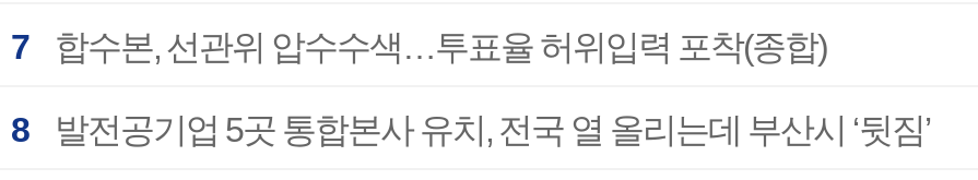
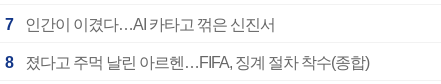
- 합수본, 선관위 압수수색…투표율 허위입력 포착(종합)
+ 인간이 이겼다…AI 카타고 꺾은 신진서

- 발전공기업 5곳 통합본사 유치, 전국 열 올리는데 부산시 ‘뒷짐’
+ 졌다고 주먹 날린 아르헨…FIFA, 징계 절차 착수(종합)
